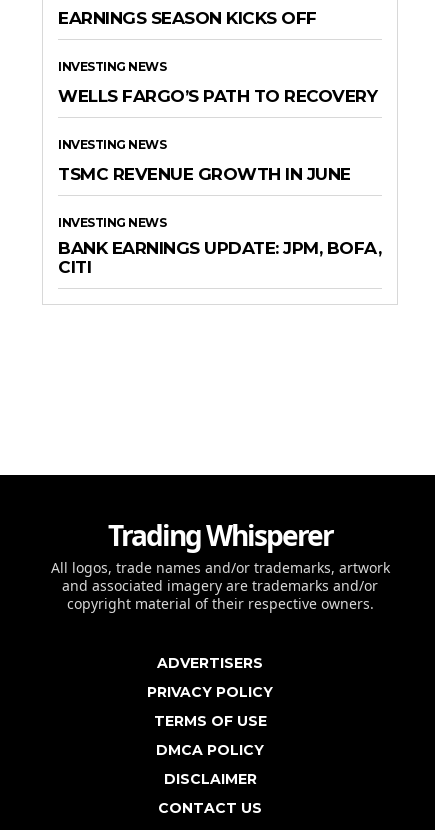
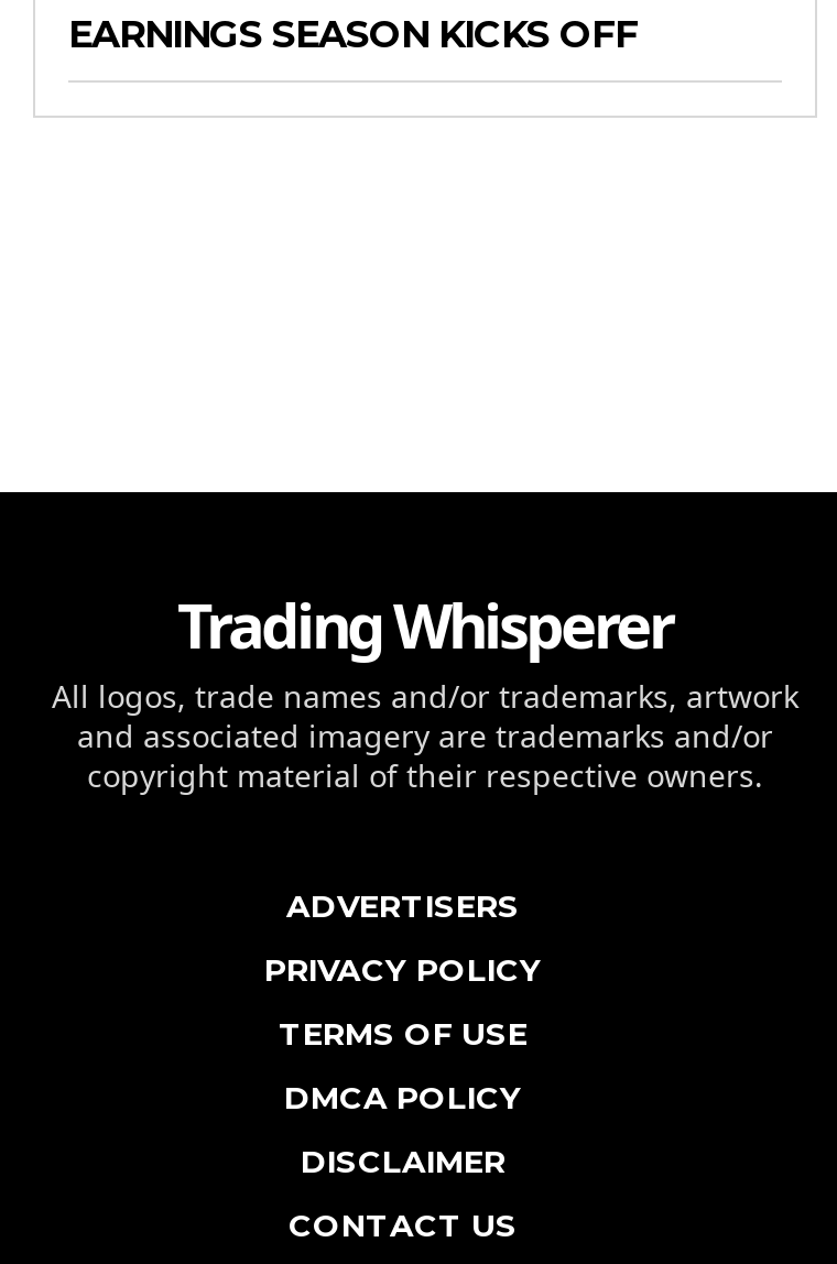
- INVESTING NEWS
- WELLS FARGO’S PATH TO RECOVERY
- INVESTING NEWS
- TSMC REVENUE GROWTH IN JUNE
- INVESTING NEWS
- BANK EARNINGS UPDATE: JPM, BOFA,
- CITI
